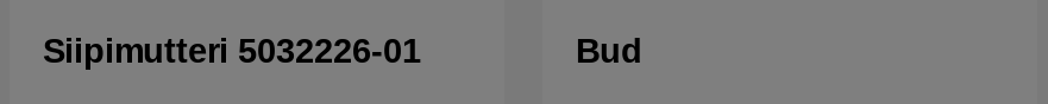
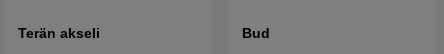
- Siipimutteri 5032226-01
+ Terän akseli
